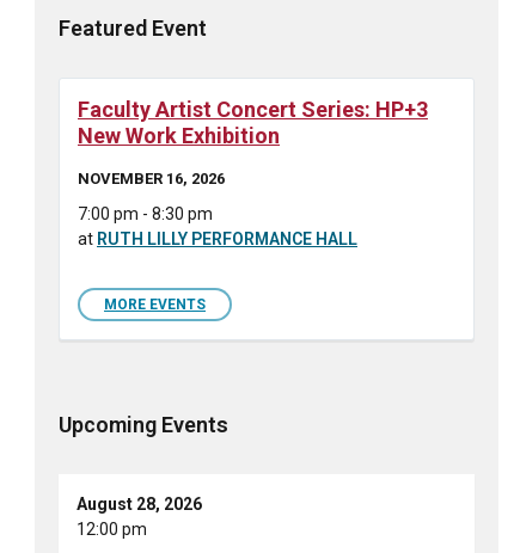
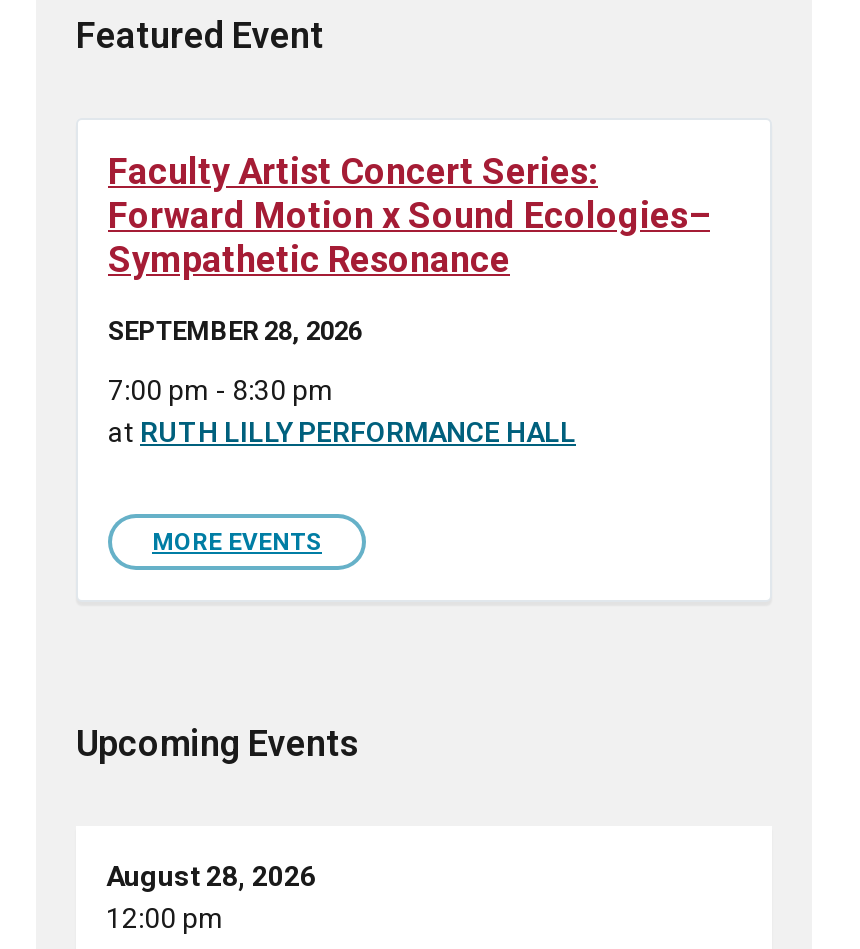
- Faculty Artist Concert Series: HP+3
- New Work Exhibition
+ Faculty Artist Concert Series:
+ Forward Motion x Sound Ecologies–
+ Sympathetic Resonance

- NOVEMBER 16, 2026
+ SEPTEMBER 28, 2026
